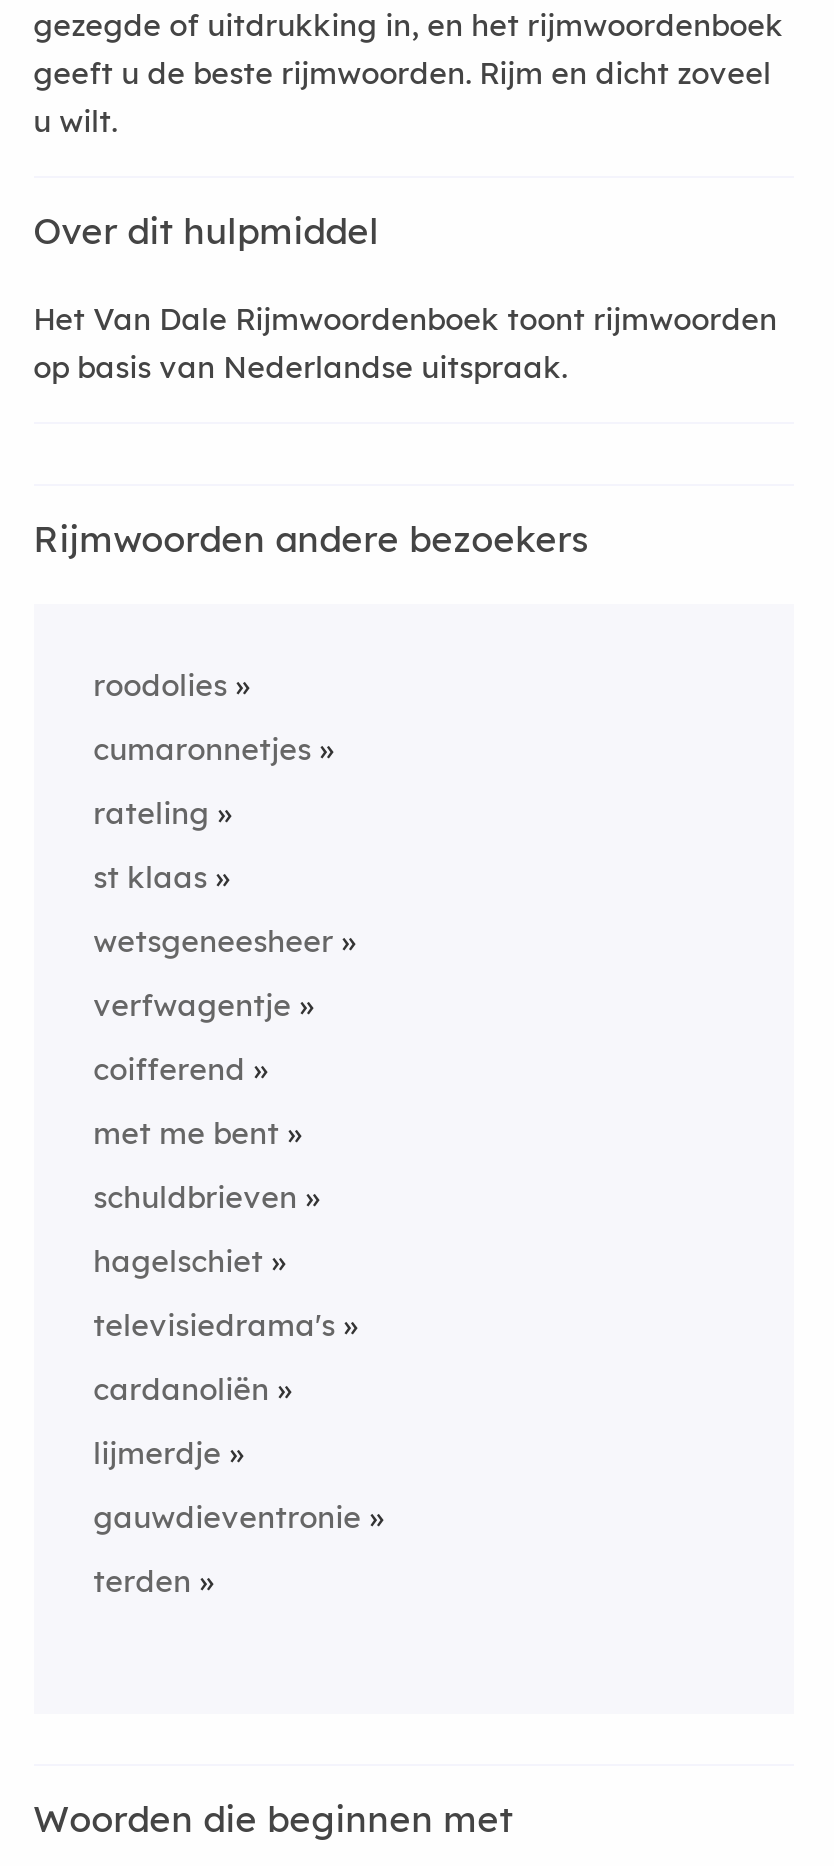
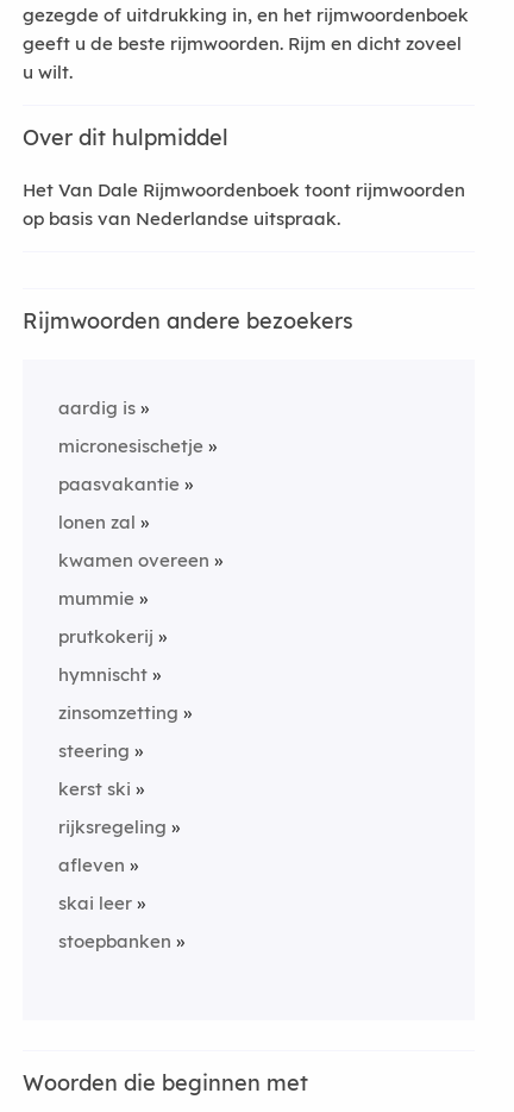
- roodolies
+ aardig is

- cumaronnetjes
+ micronesischetje

- rateling
+ paasvakantie

- st klaas
+ lonen zal

- wetsgeneesheer
+ kwamen overeen

- verfwagentje
+ mummie

- coifferend
+ prutkokerij

- met me bent
+ hymnischt

- schuldbrieven
+ zinsomzetting

- hagelschiet
+ steering

- televisiedrama's
+ kerst ski

- cardanoliën
+ rijksregeling

- lijmerdje
+ afleven

- gauwdieventronie
+ skai leer

- terden
+ stoepbanken
